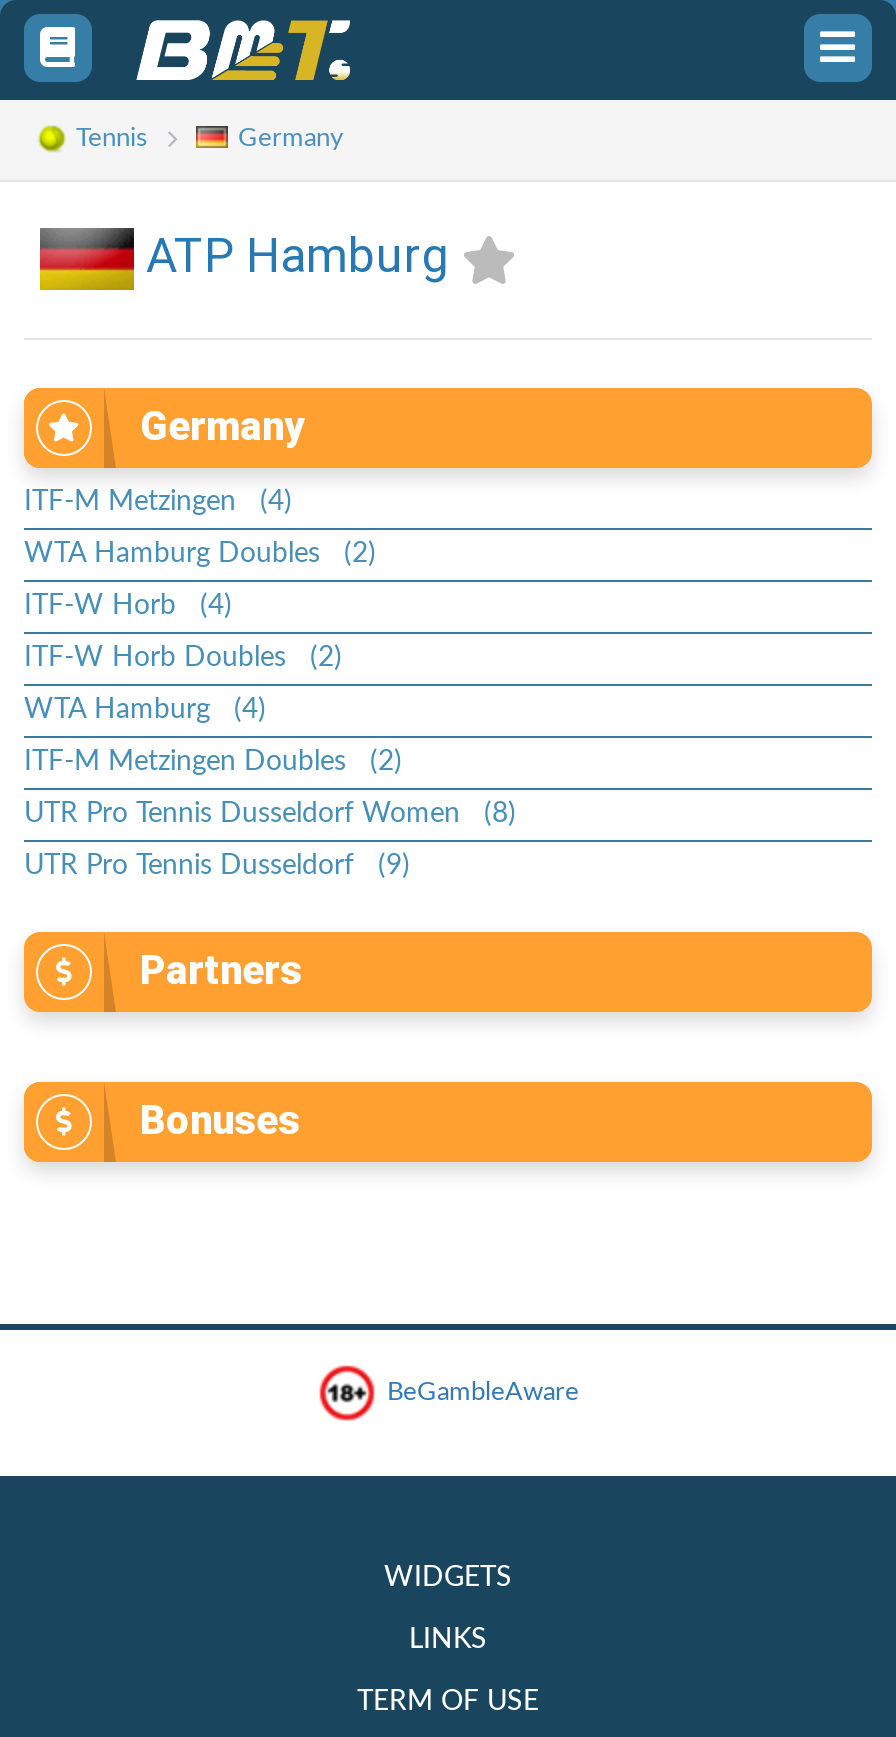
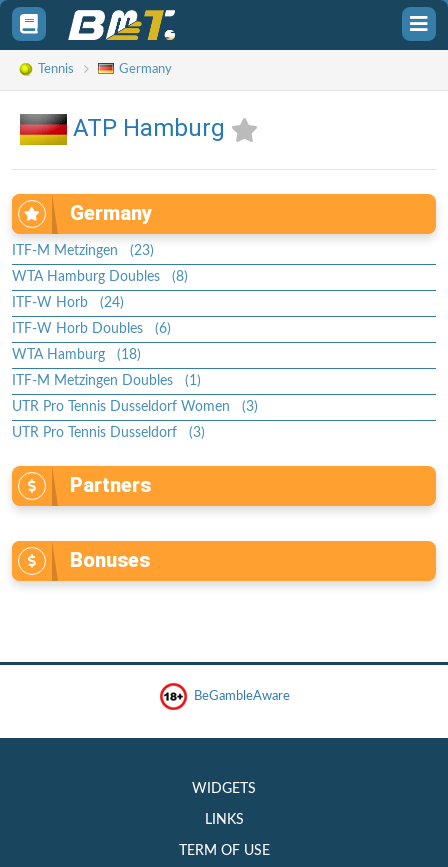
- ITF-M Metzingen (4)
+ ITF-M Metzingen (23)

- WTA Hamburg Doubles (2)
+ WTA Hamburg Doubles (8)

- ITF-W Horb (4)
+ ITF-W Horb (24)

- ITF-W Horb Doubles (2)
+ ITF-W Horb Doubles (6)

- WTA Hamburg (4)
+ WTA Hamburg (18)

- ITF-M Metzingen Doubles (2)
+ ITF-M Metzingen Doubles (1)

- UTR Pro Tennis Dusseldorf Women (8)
+ UTR Pro Tennis Dusseldorf Women (3)

- UTR Pro Tennis Dusseldorf (9)
+ UTR Pro Tennis Dusseldorf (3)
